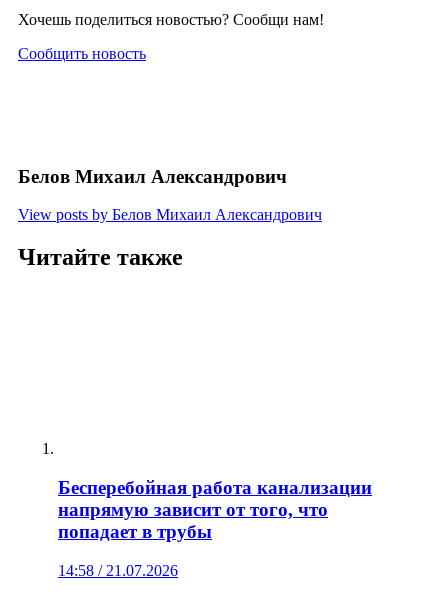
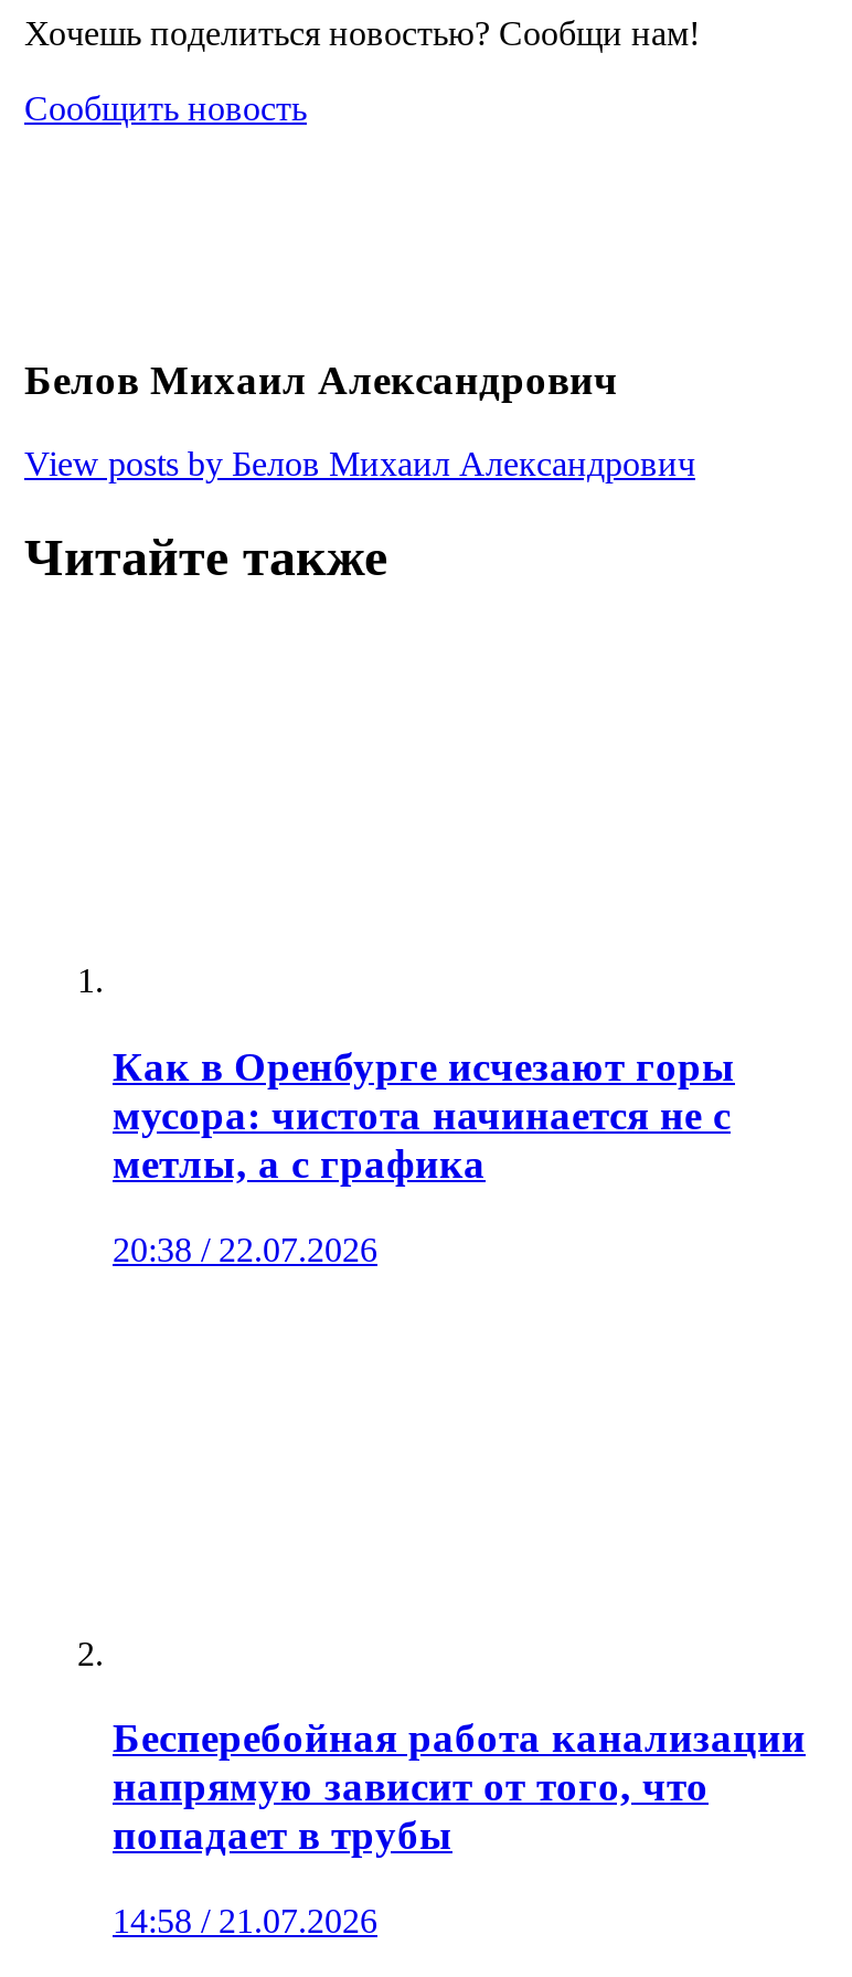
+ Как в Оренбурге исчезают горы
+ мусора: чистота начинается не с
+ метлы, а с графика
+ 20:38 / 22.07.2026
